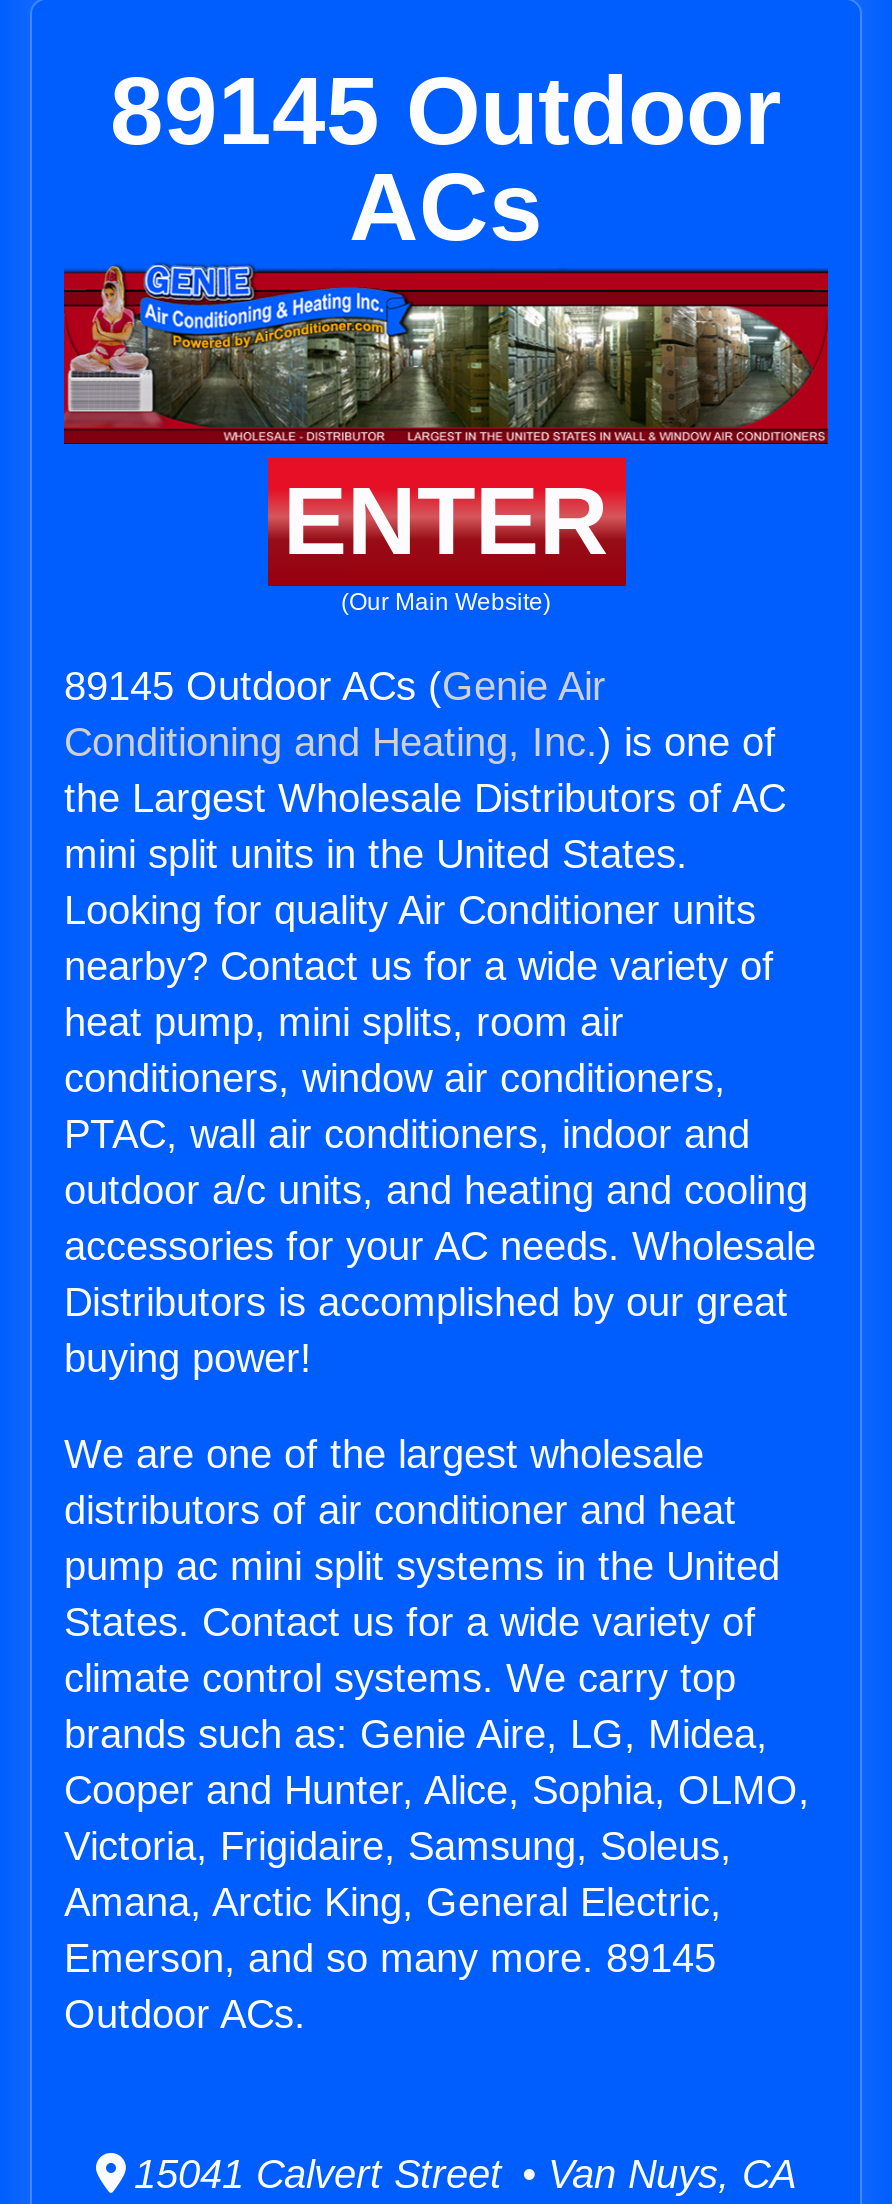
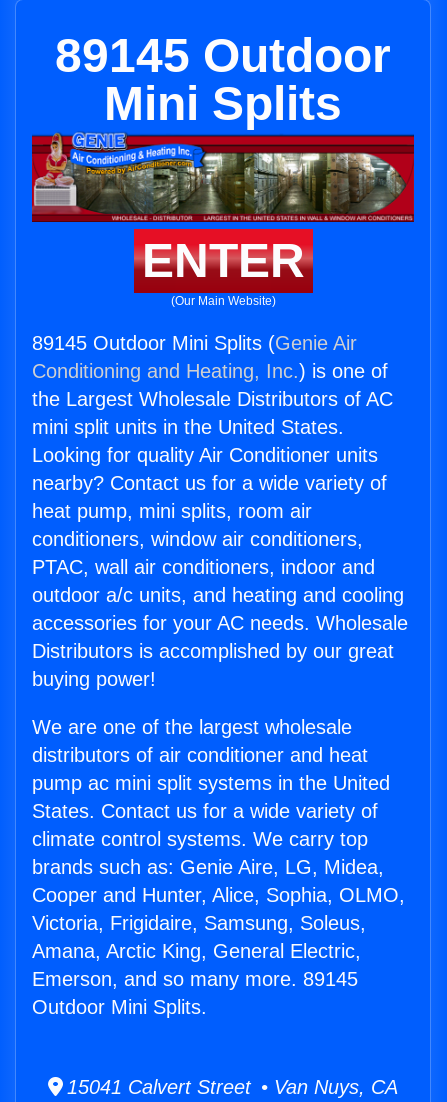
- ACs
+ Mini Splits

- 89145 Outdoor ACs (Genie Air
+ 89145 Outdoor Mini Splits (Genie Air

- Outdoor ACs.
+ Outdoor Mini Splits.
